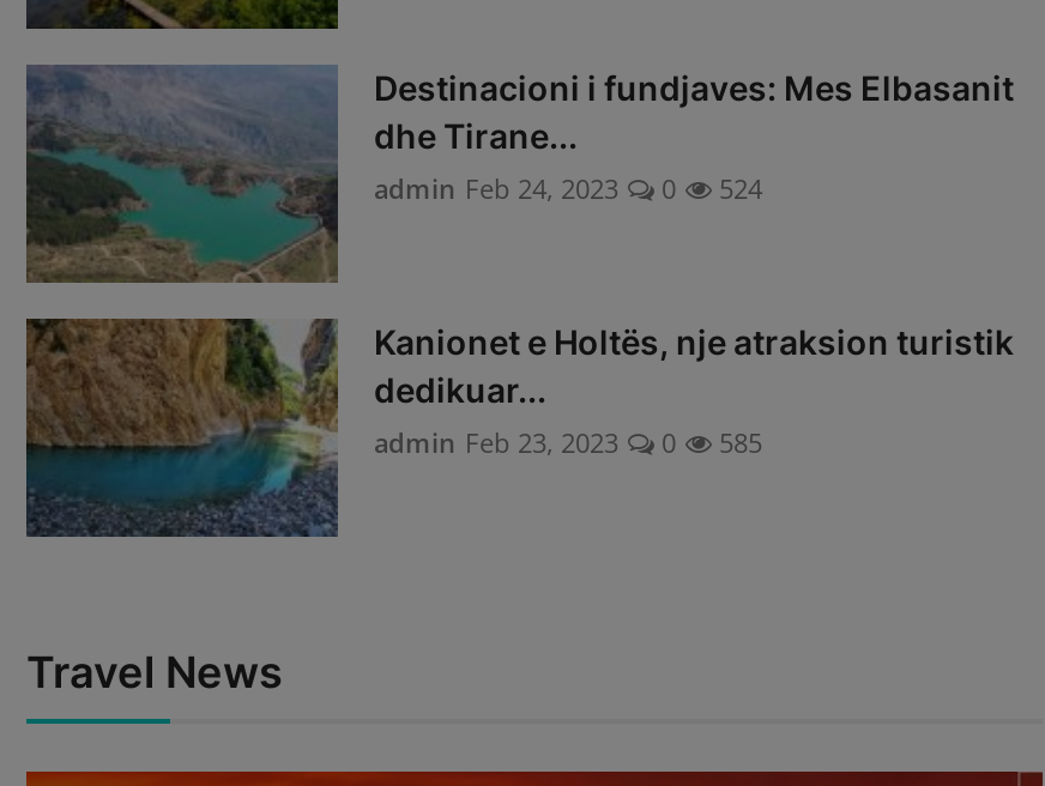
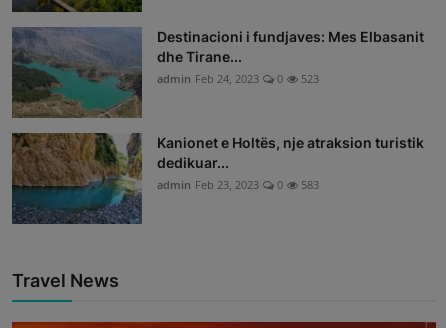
- admin Feb 24, 2023 0 524
+ admin Feb 24, 2023 0 523

- admin Feb 23, 2023 0 585
+ admin Feb 23, 2023 0 583
